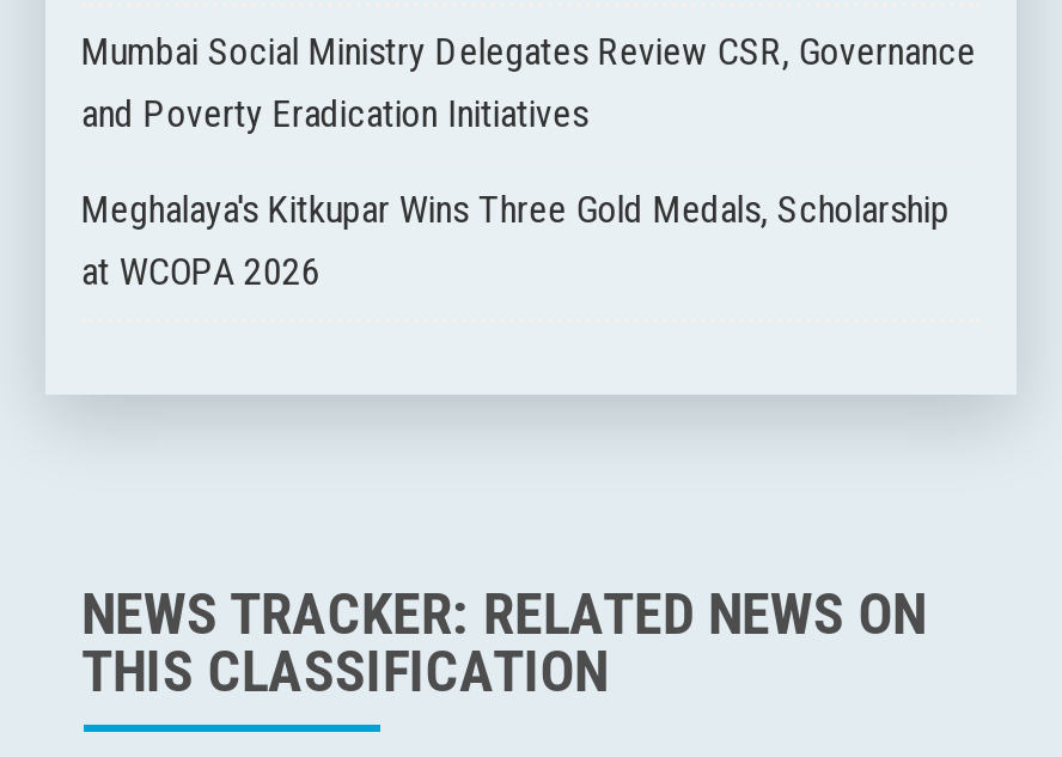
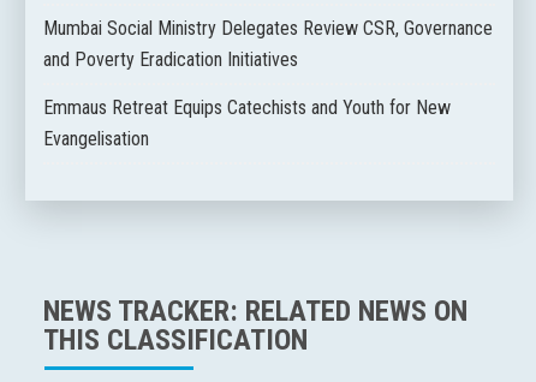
- Meghalaya's Kitkupar Wins Three Gold Medals, Scholarship
- at WCOPA 2026
+ Emmaus Retreat Equips Catechists and Youth for New
+ Evangelisation
